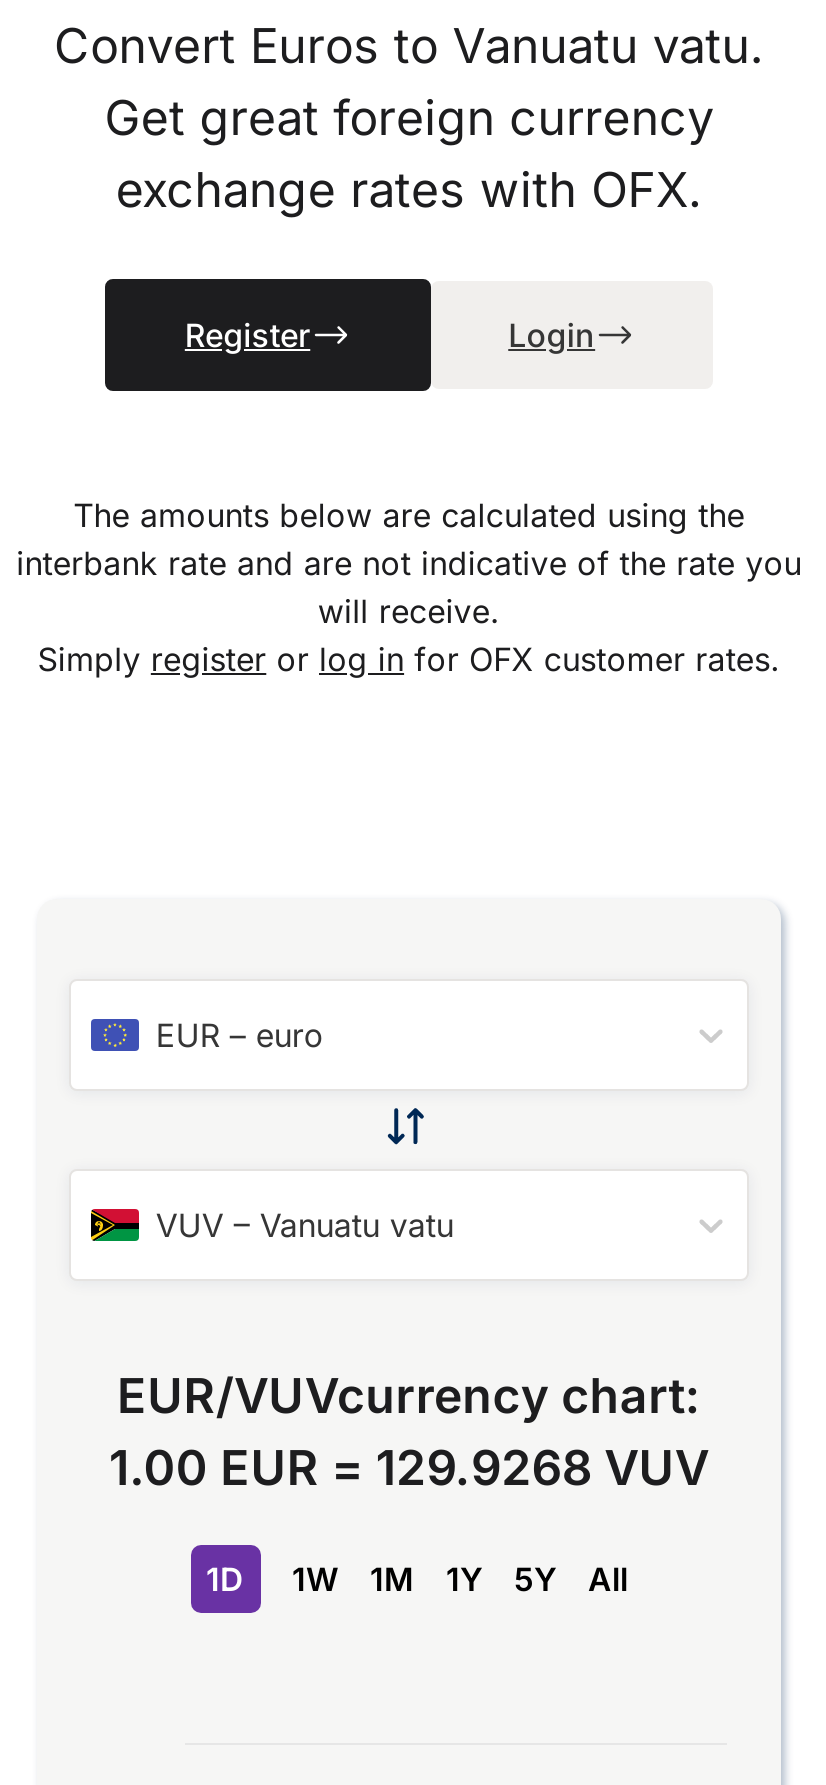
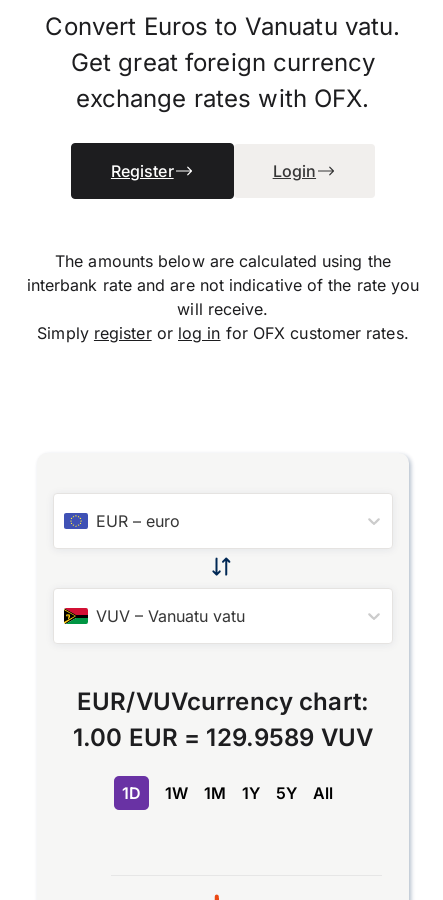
- 1.00 EUR = 129.9268 VUV
+ 1.00 EUR = 129.9589 VUV
